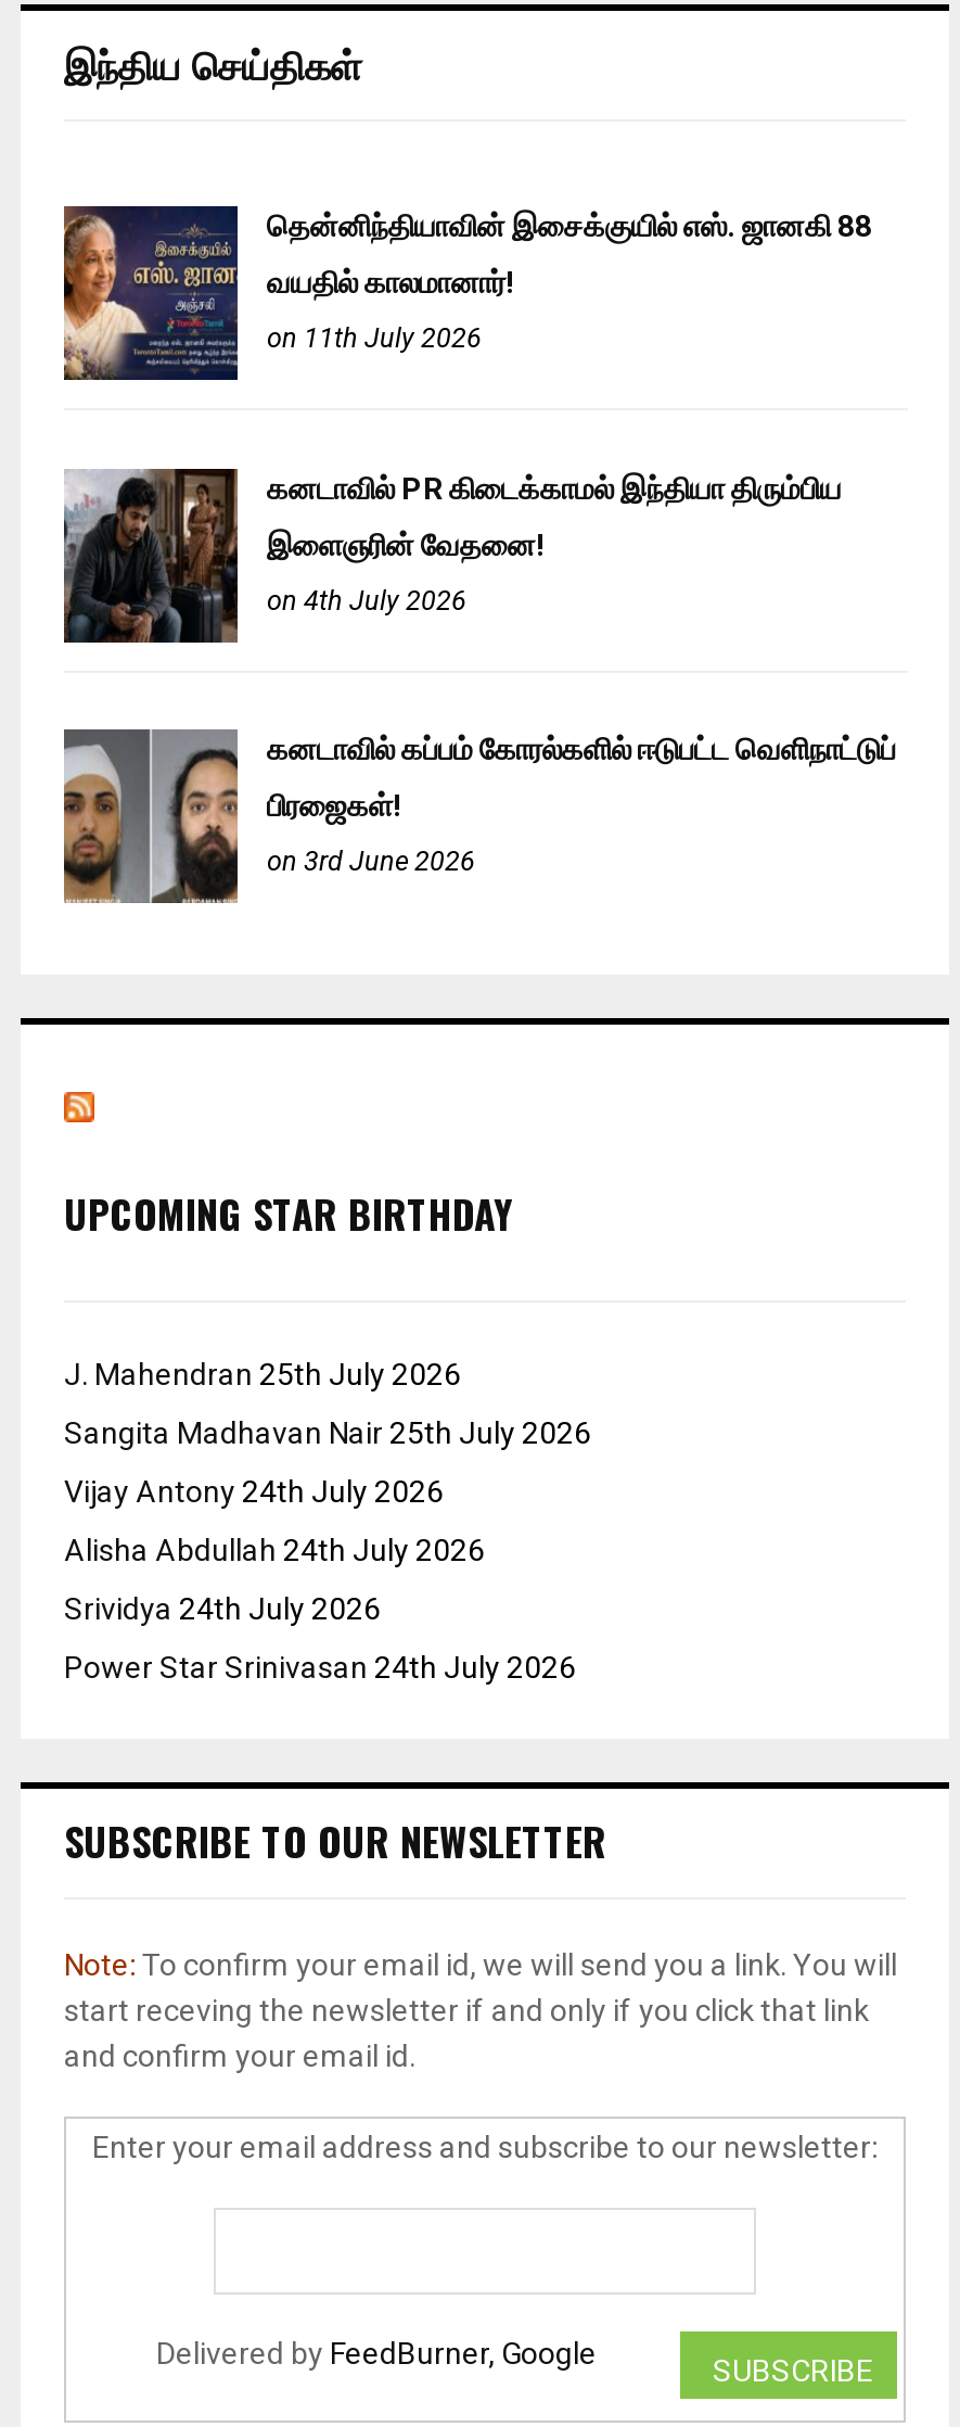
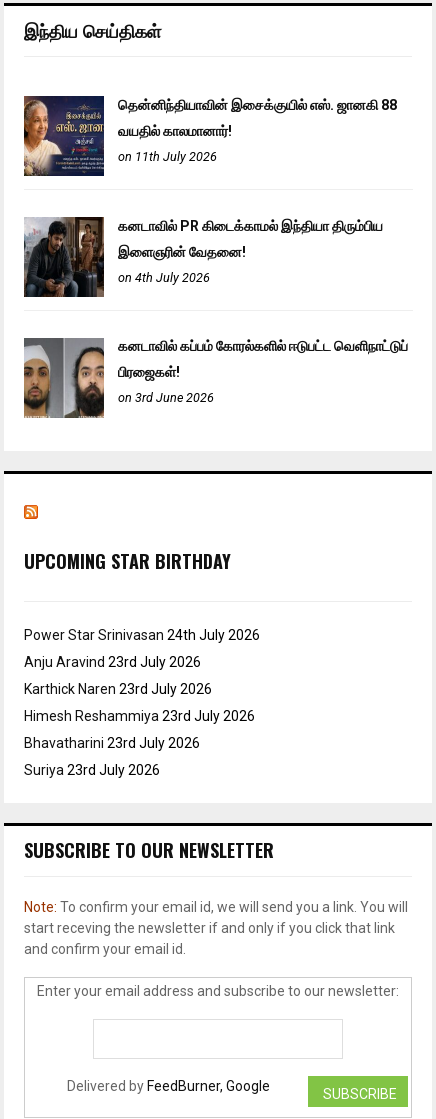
- J. Mahendran 25th July 2026
- Sangita Madhavan Nair 25th July 2026
- Vijay Antony 24th July 2026
- Alisha Abdullah 24th July 2026
- Srividya 24th July 2026

moved up: Power Star Srinivasan 24th July 2026

+ Anju Aravind 23rd July 2026
+ Karthick Naren 23rd July 2026
+ Himesh Reshammiya 23rd July 2026
+ Bhavatharini 23rd July 2026
+ Suriya 23rd July 2026
